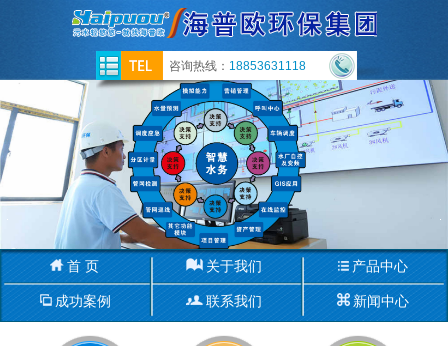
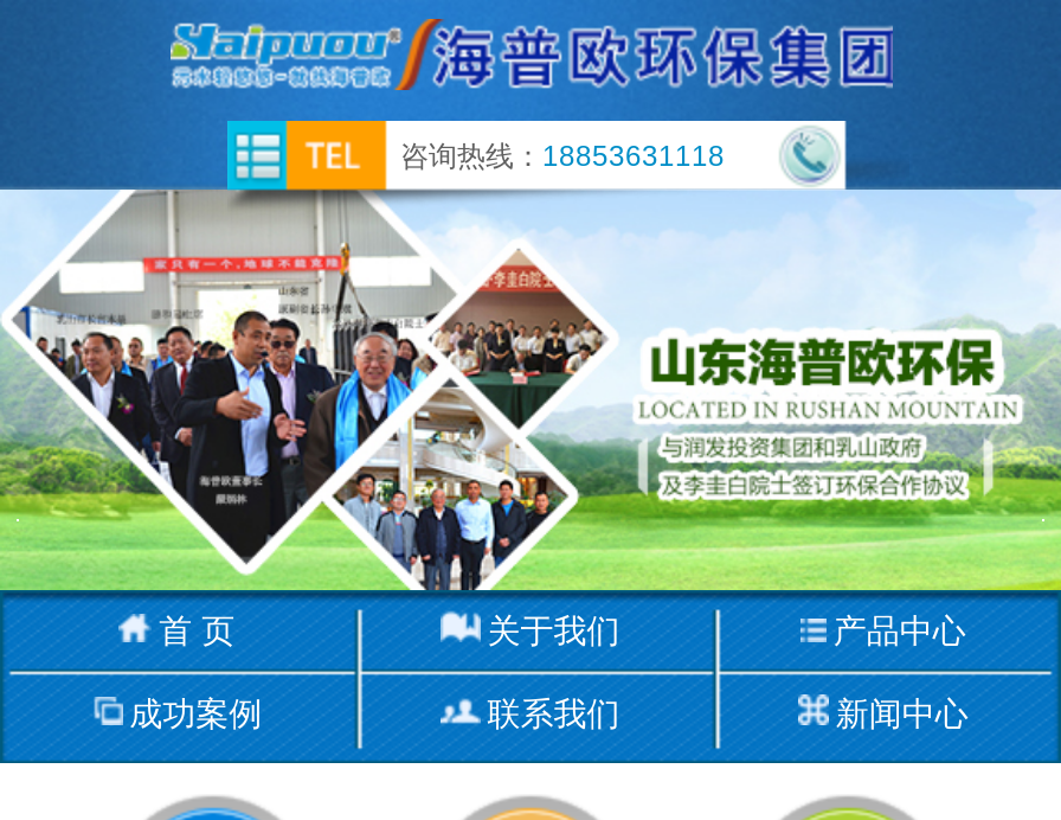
- [image]
+ [image]
